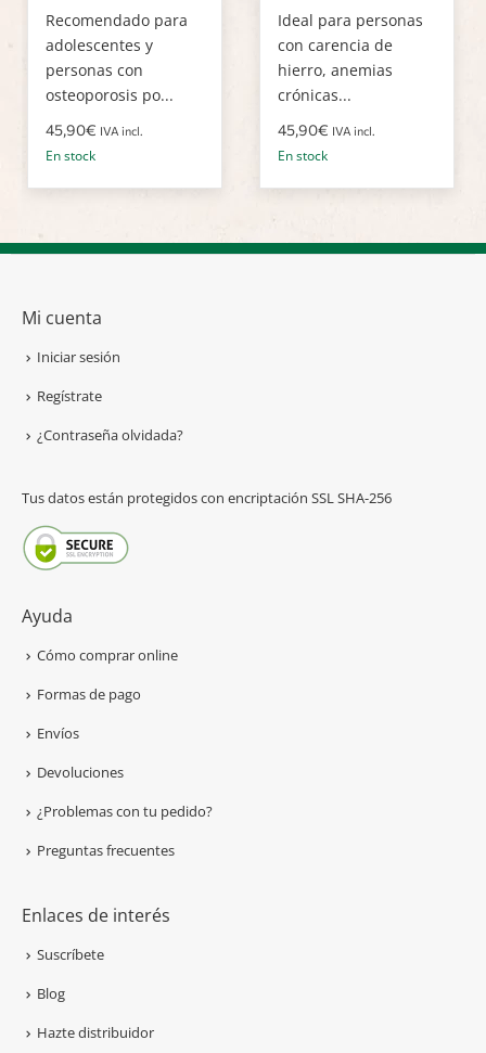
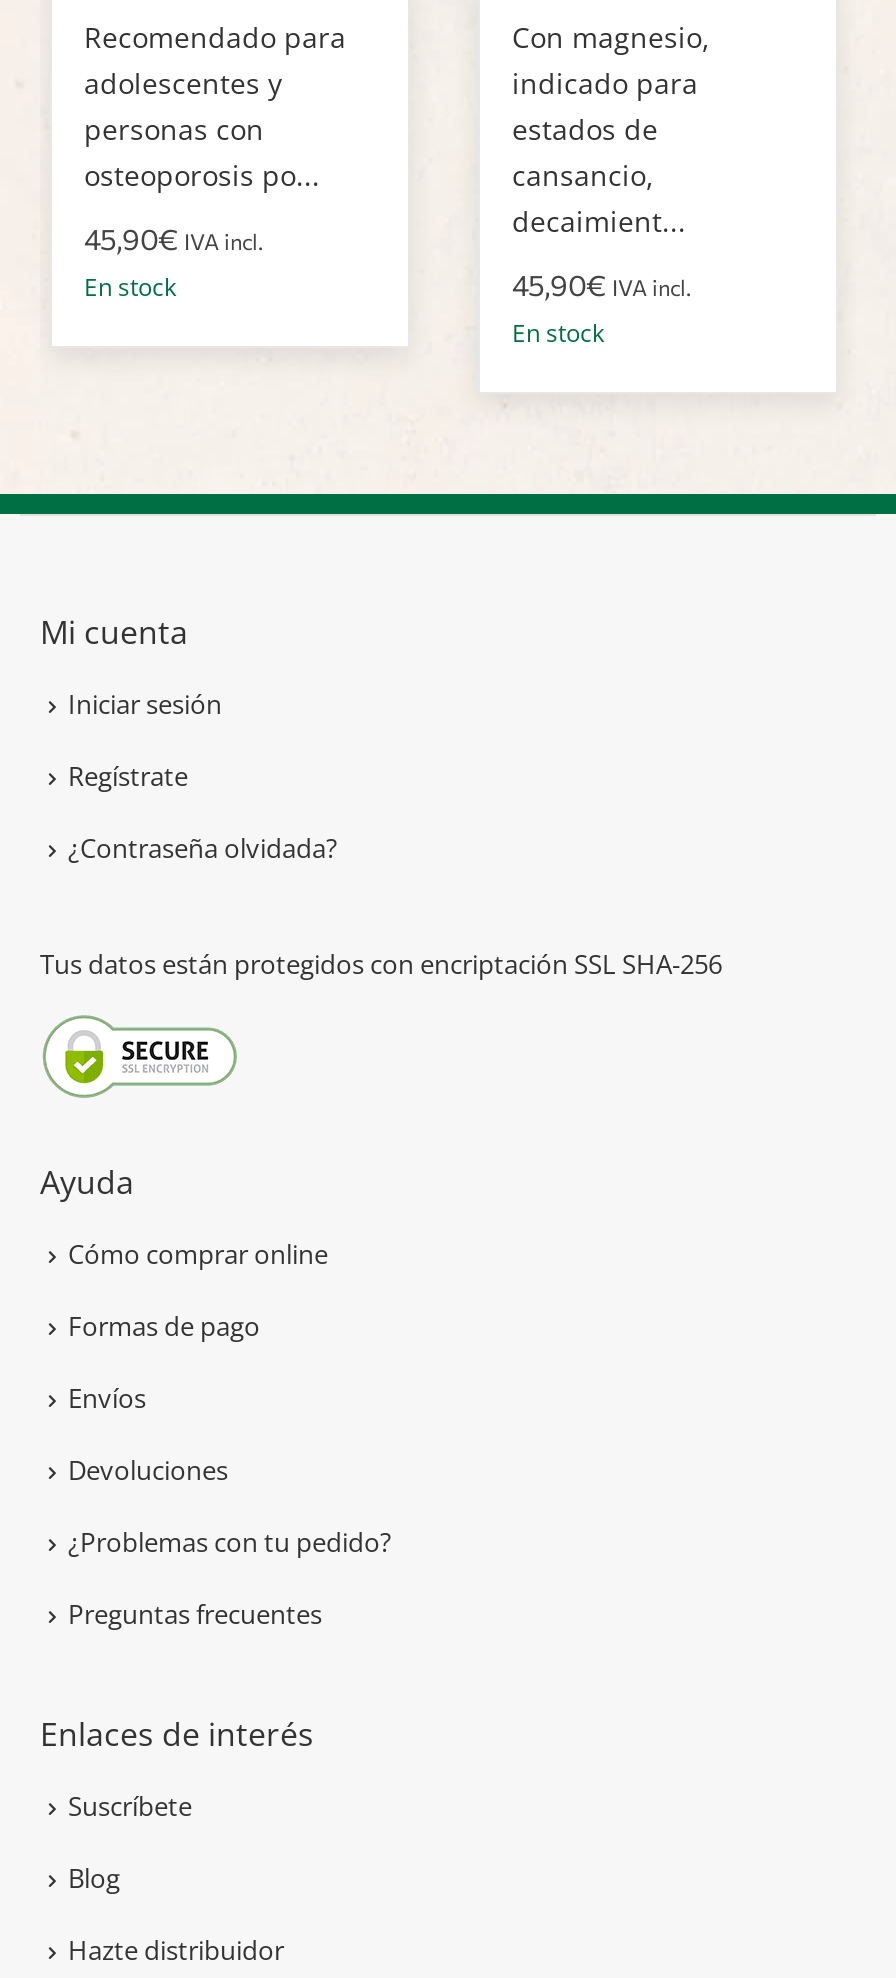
- Ideal para personas
- con carencia de
- hierro, anemias
- crónicas...
+ Con magnesio,
+ indicado para
+ estados de
+ cansancio,
+ decaimient...
